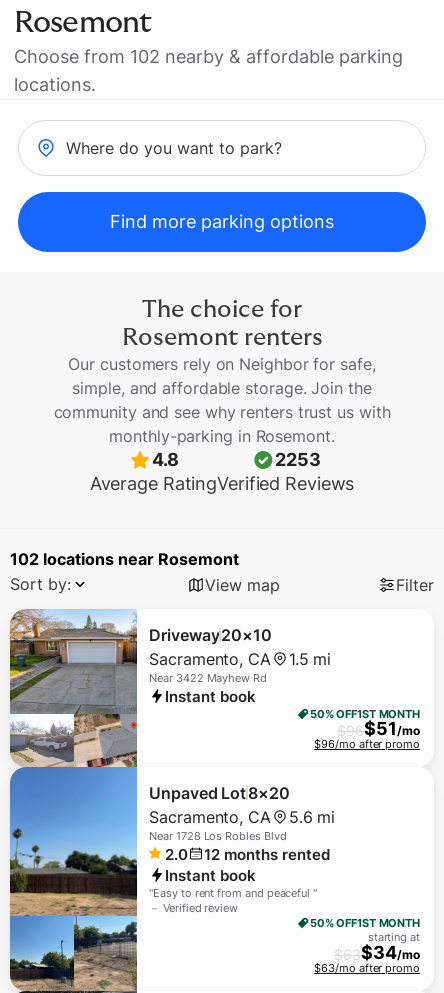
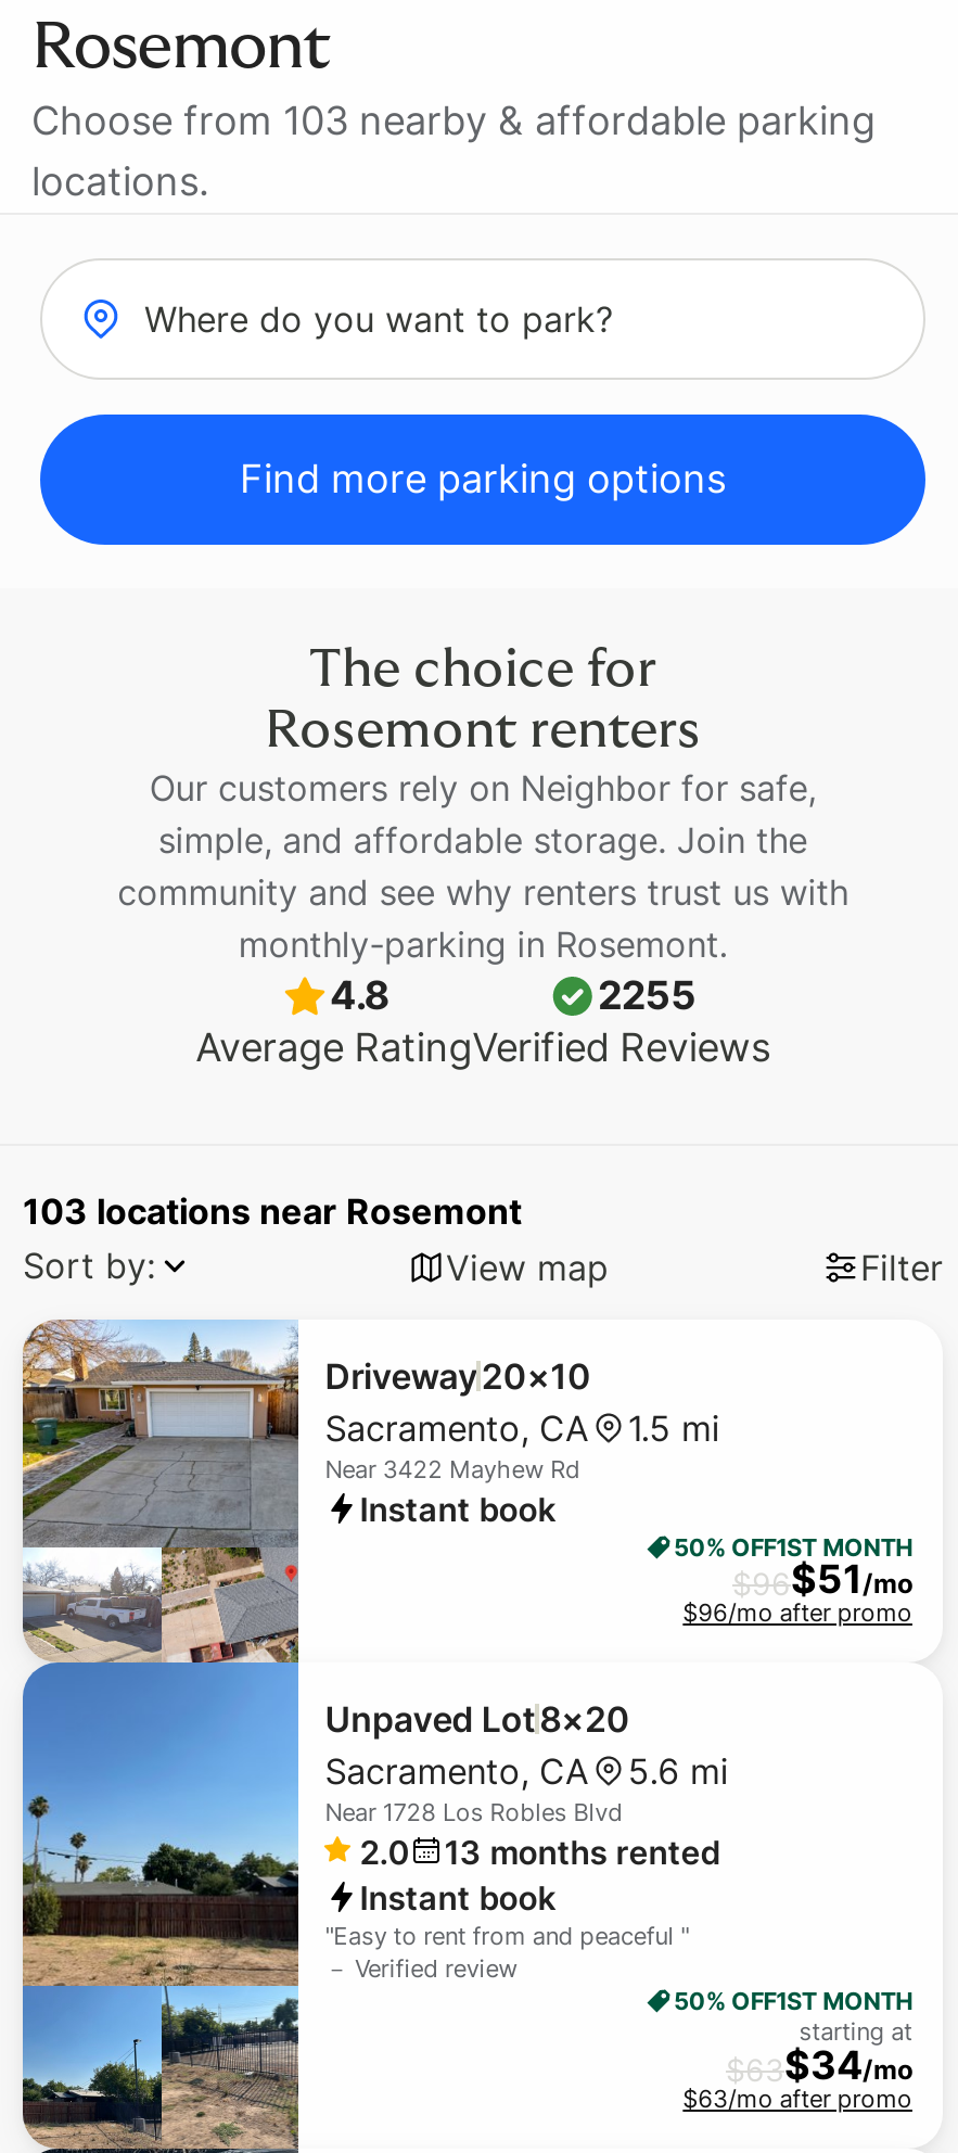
- Choose from 102 nearby & affordable parking
+ Choose from 103 nearby & affordable parking

- 2253
+ 2255

- 102 locations near Rosemont
+ 103 locations near Rosemont

- 12 months rented
+ 13 months rented
